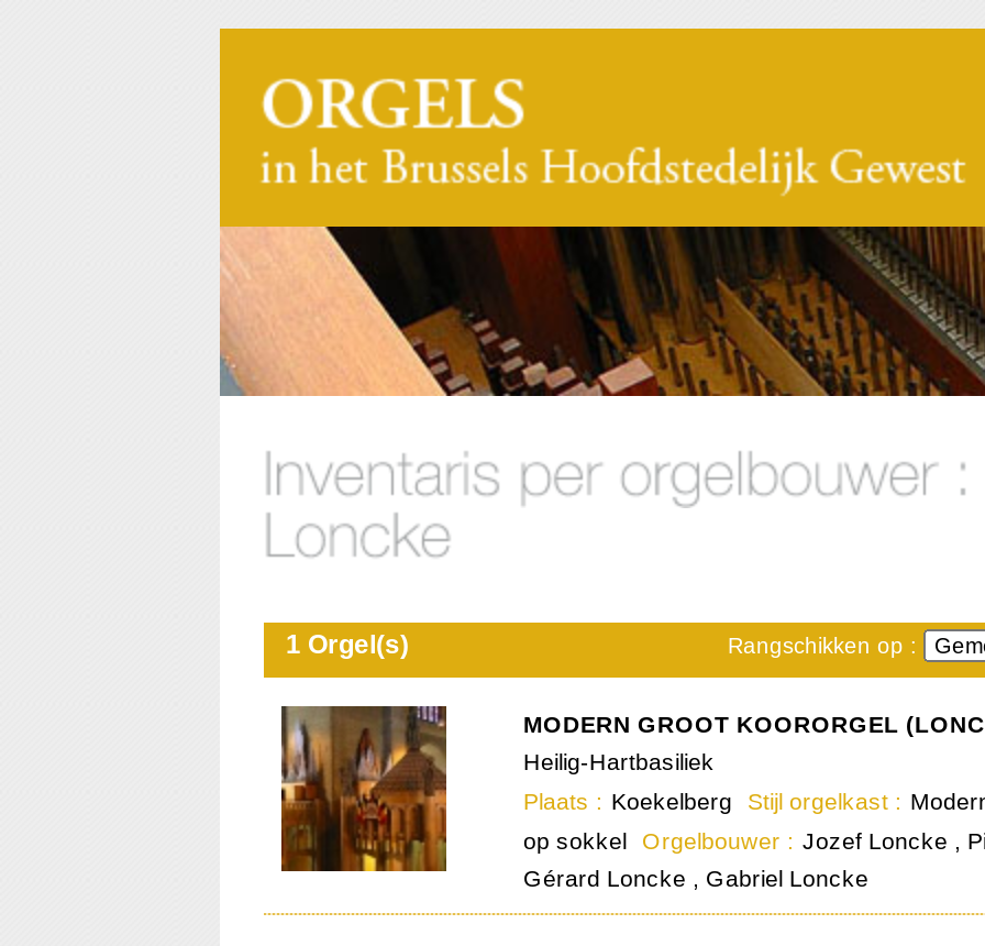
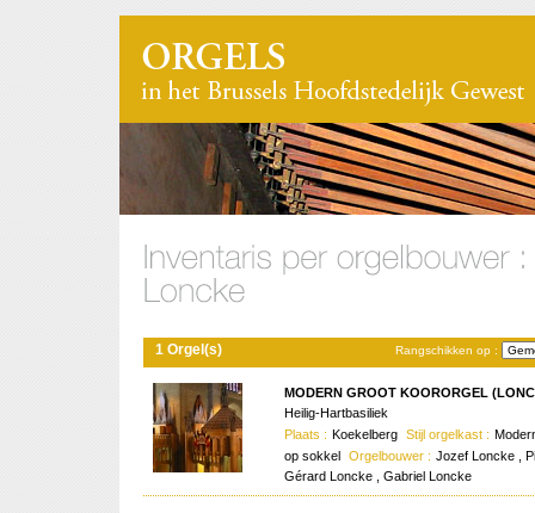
- [image]
+ [image]
